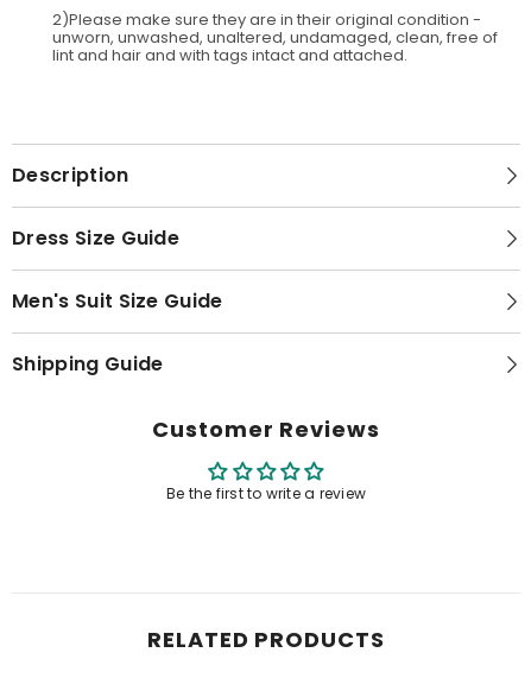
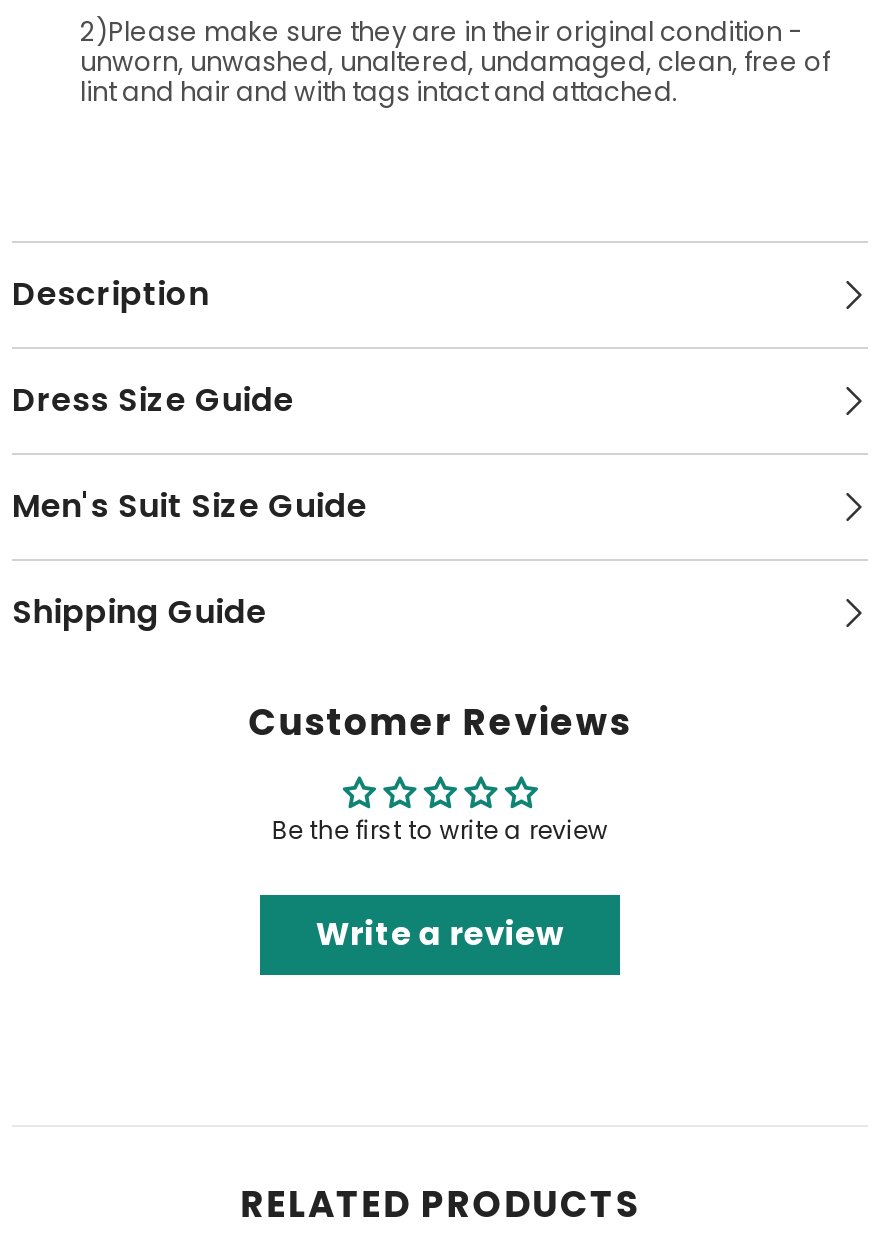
+ Write a review
